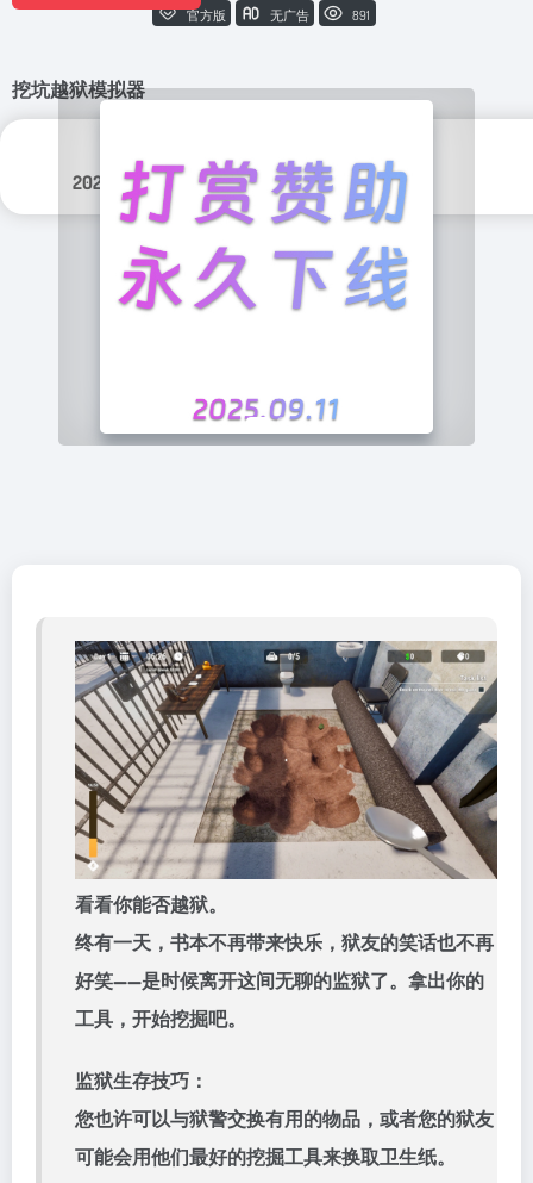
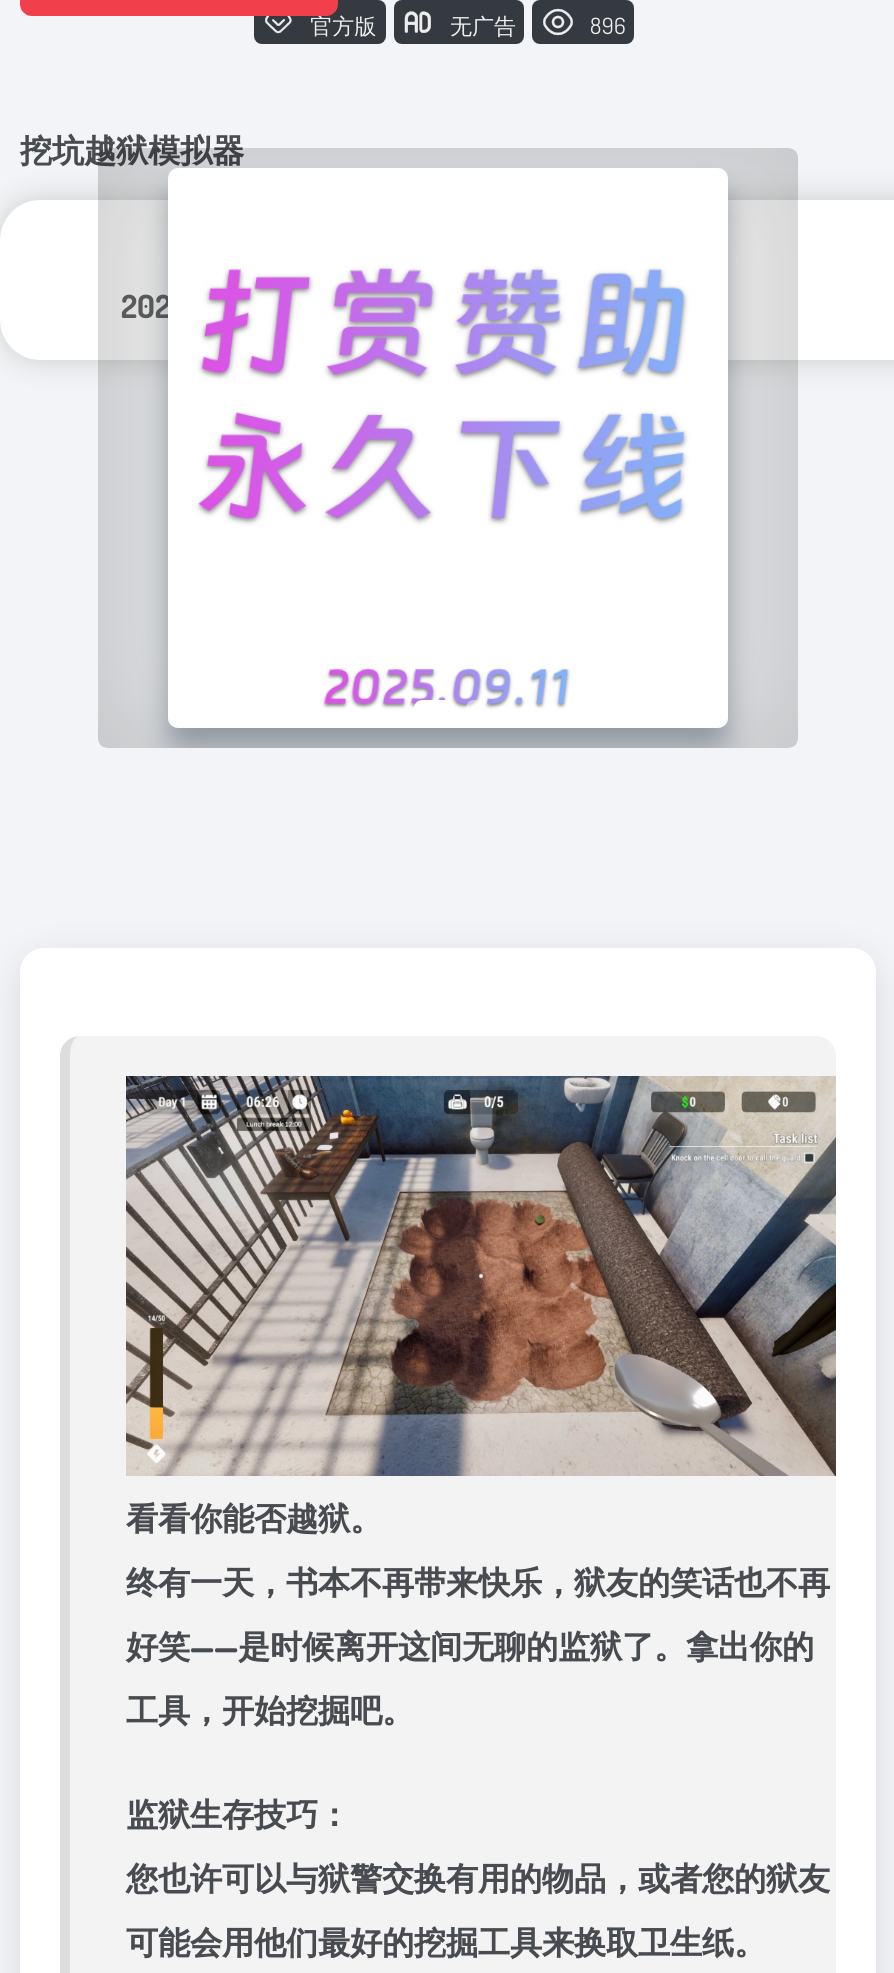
- 891
+ 896
